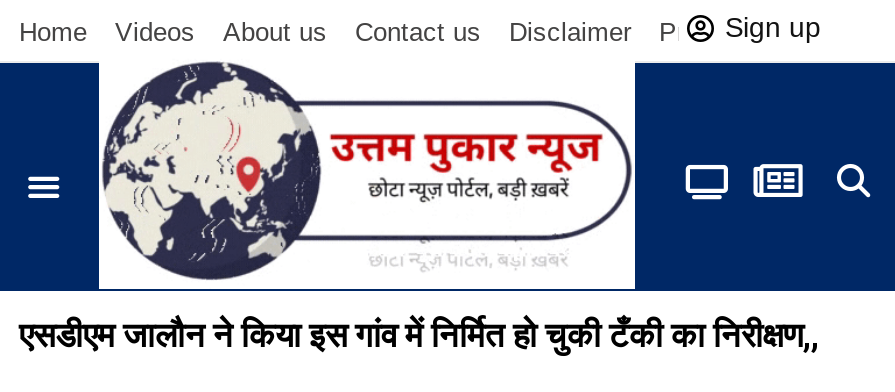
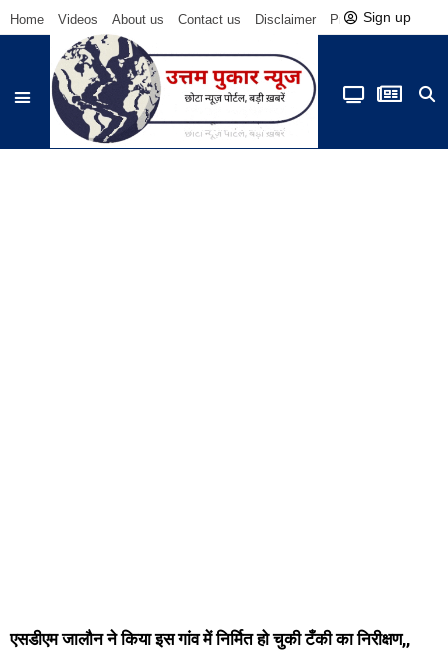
- [image]
+ [image]
